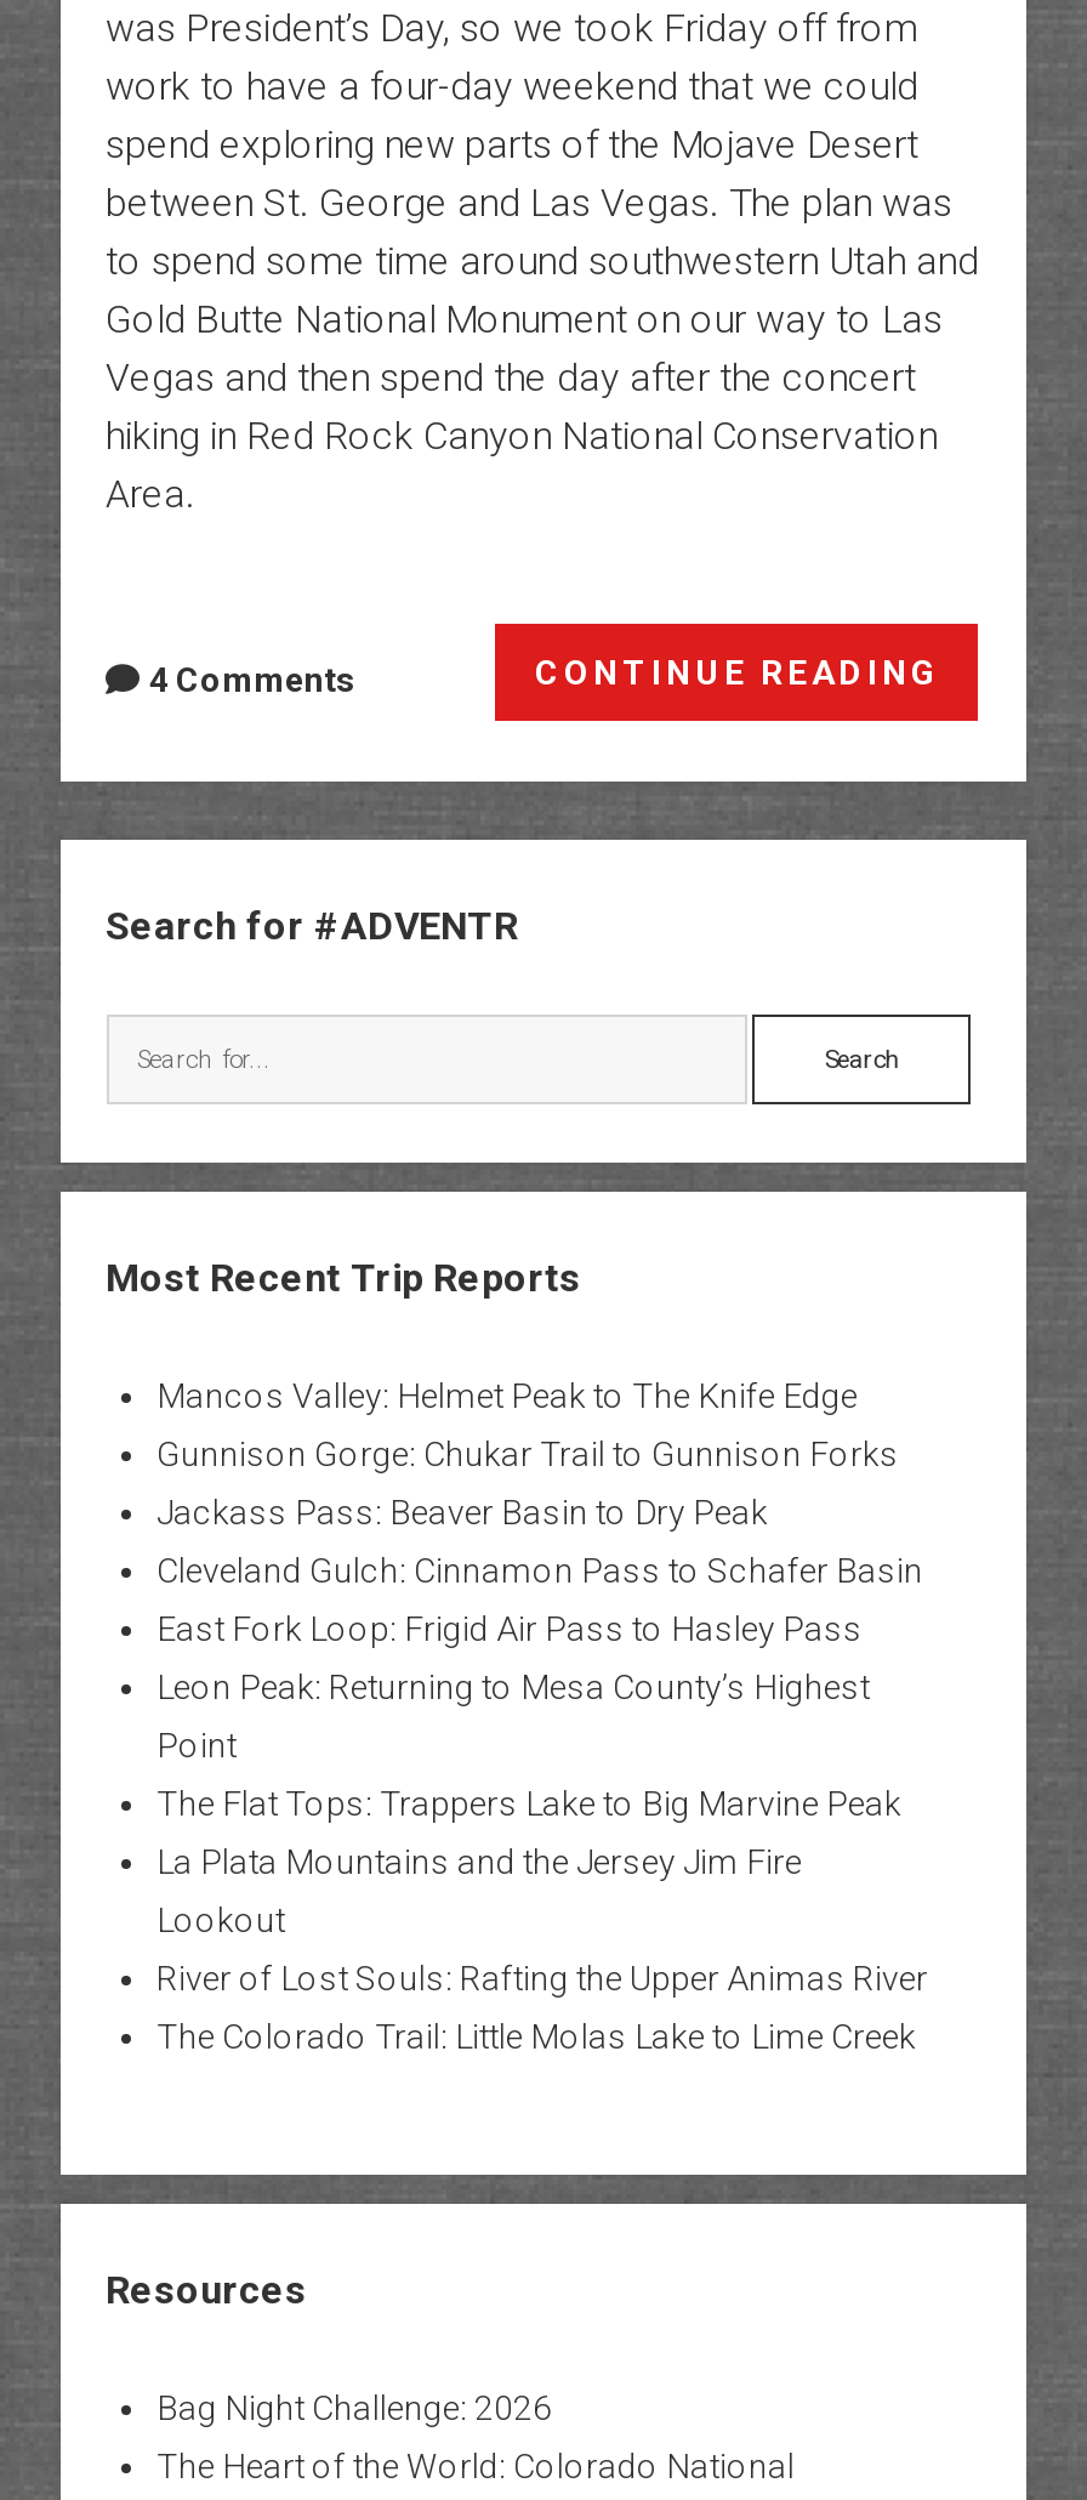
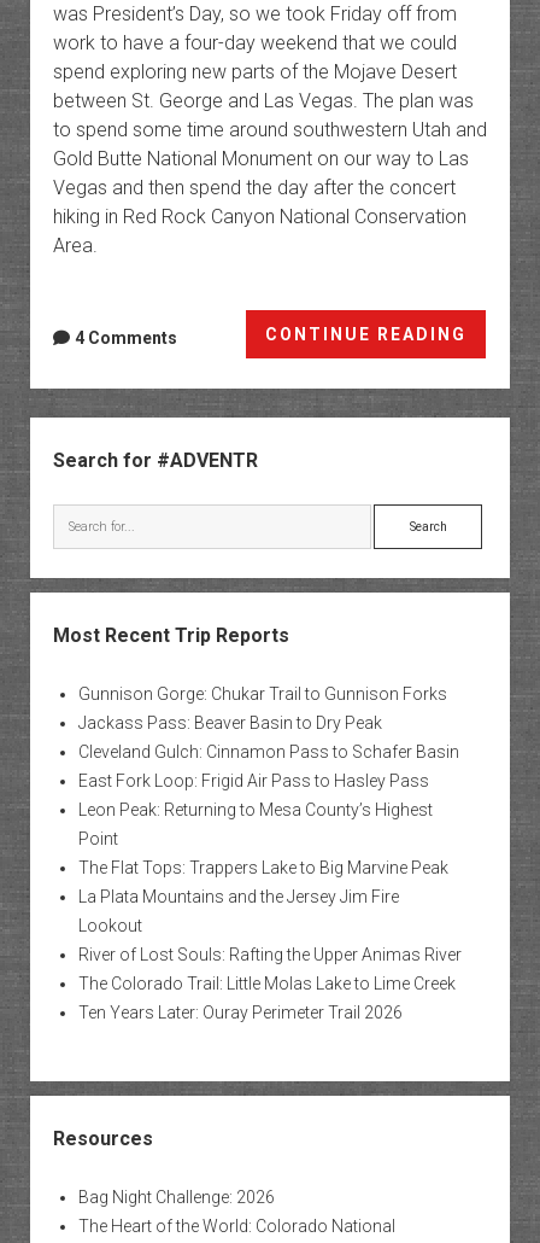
- Mancos Valley: Helmet Peak to The Knife Edge

moved up: Gunnison Gorge: Chukar Trail to Gunnison Forks | Jackass Pass: Beaver Basin to Dry Peak | Cleveland Gulch: Cinnamon Pass to Schafer Basin | ... | River of Lost Souls: Rafting the Upper Animas River | The Colorado Trail: Little Molas Lake to Lime Creek

+ Ten Years Later: Ouray Perimeter Trail 2026
